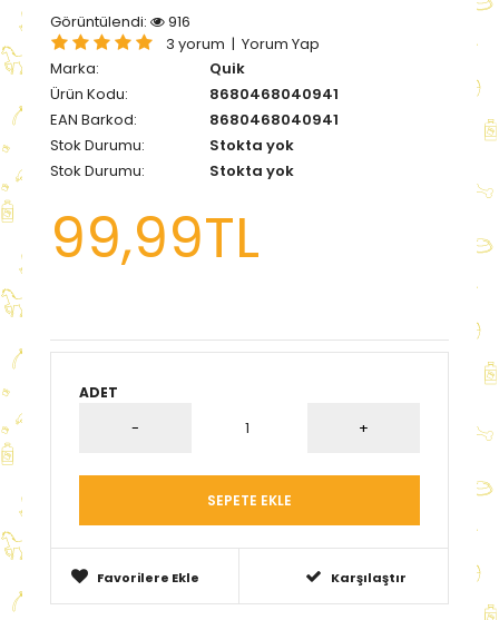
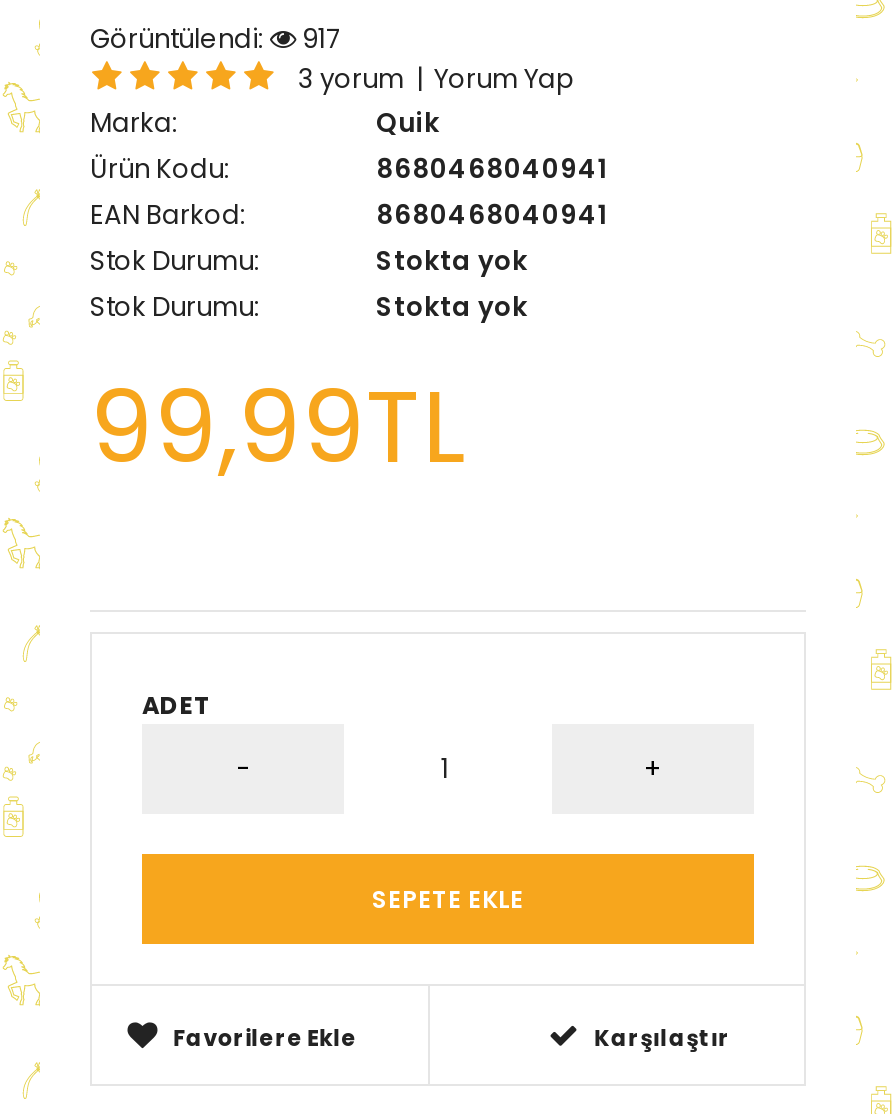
- Görüntülendi: 916
+ Görüntülendi: 917
